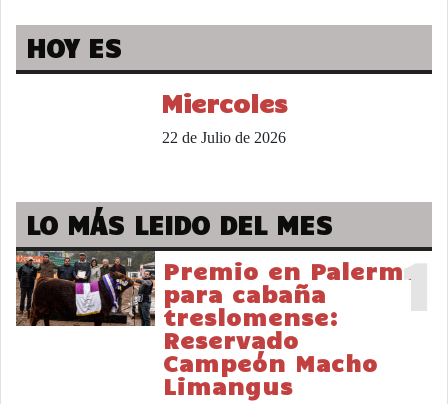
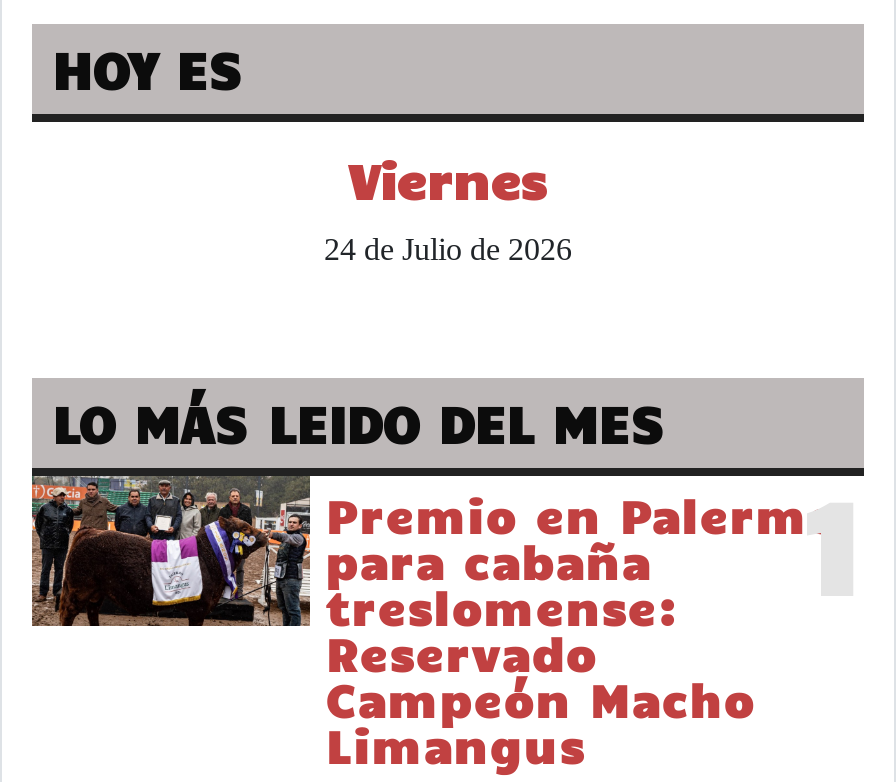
- Miercoles
- 22 de Julio de 2026
+ Viernes
+ 24 de Julio de 2026
